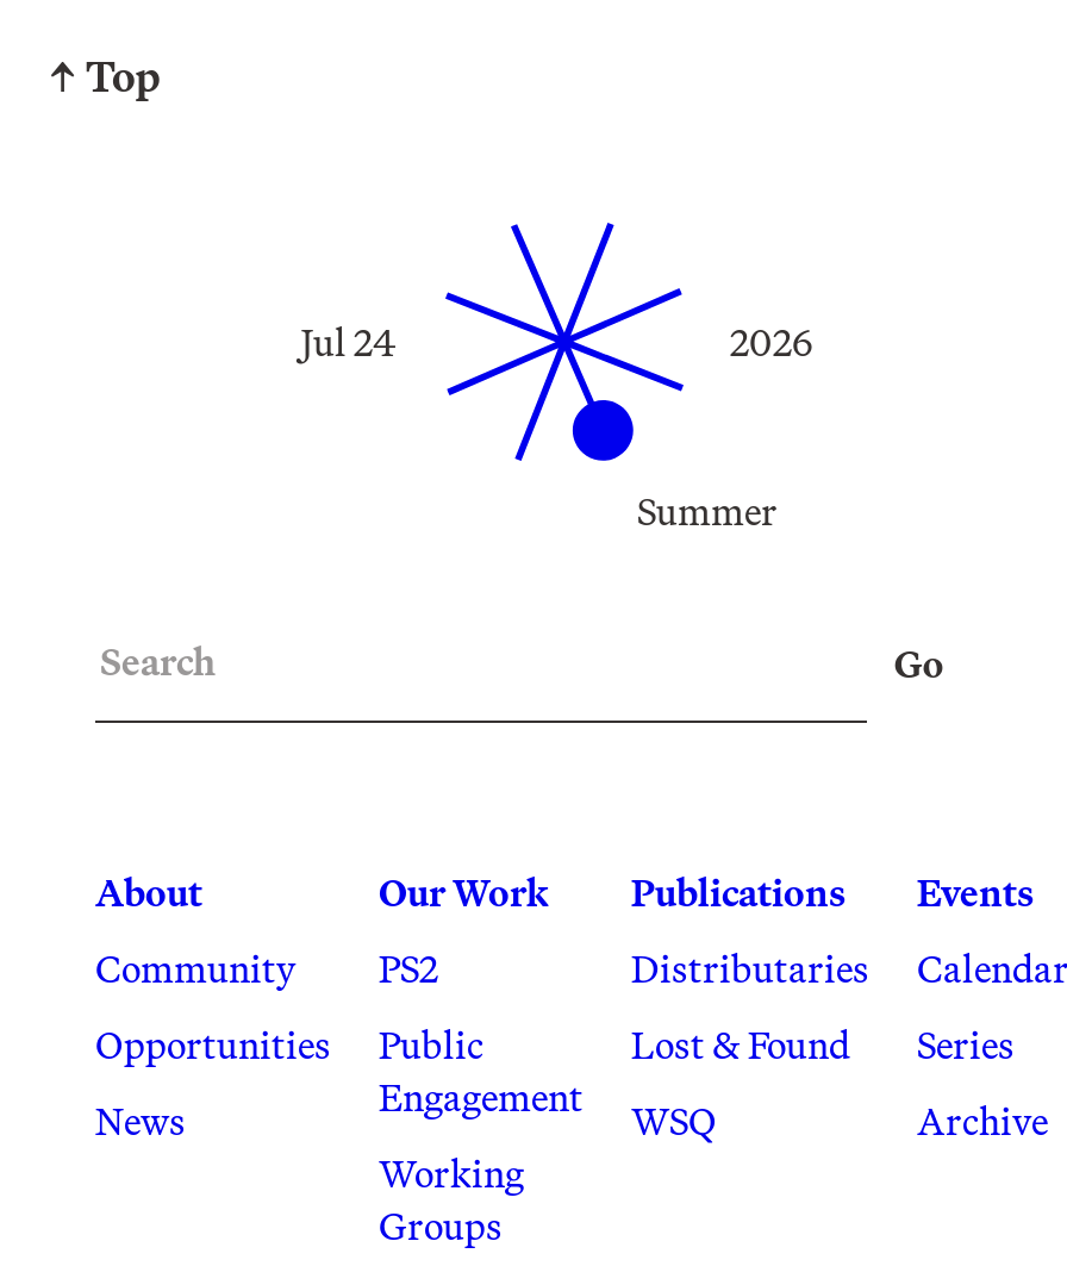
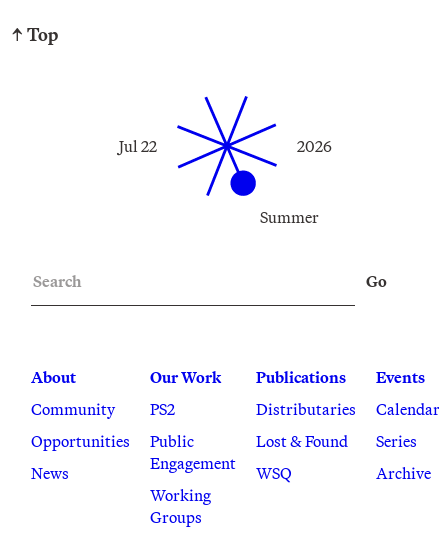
- Jul 24
+ Jul 22
